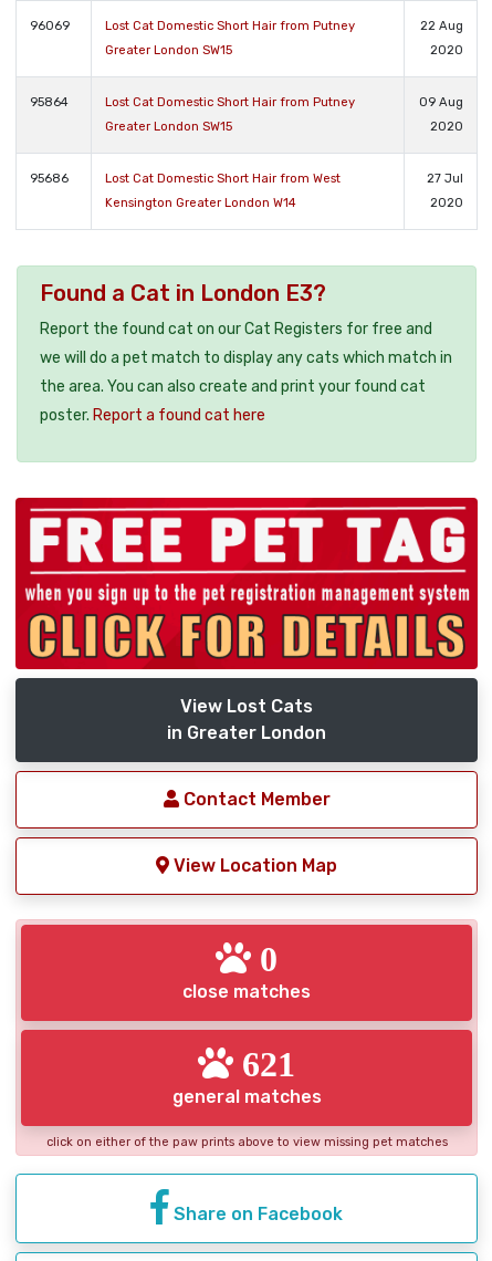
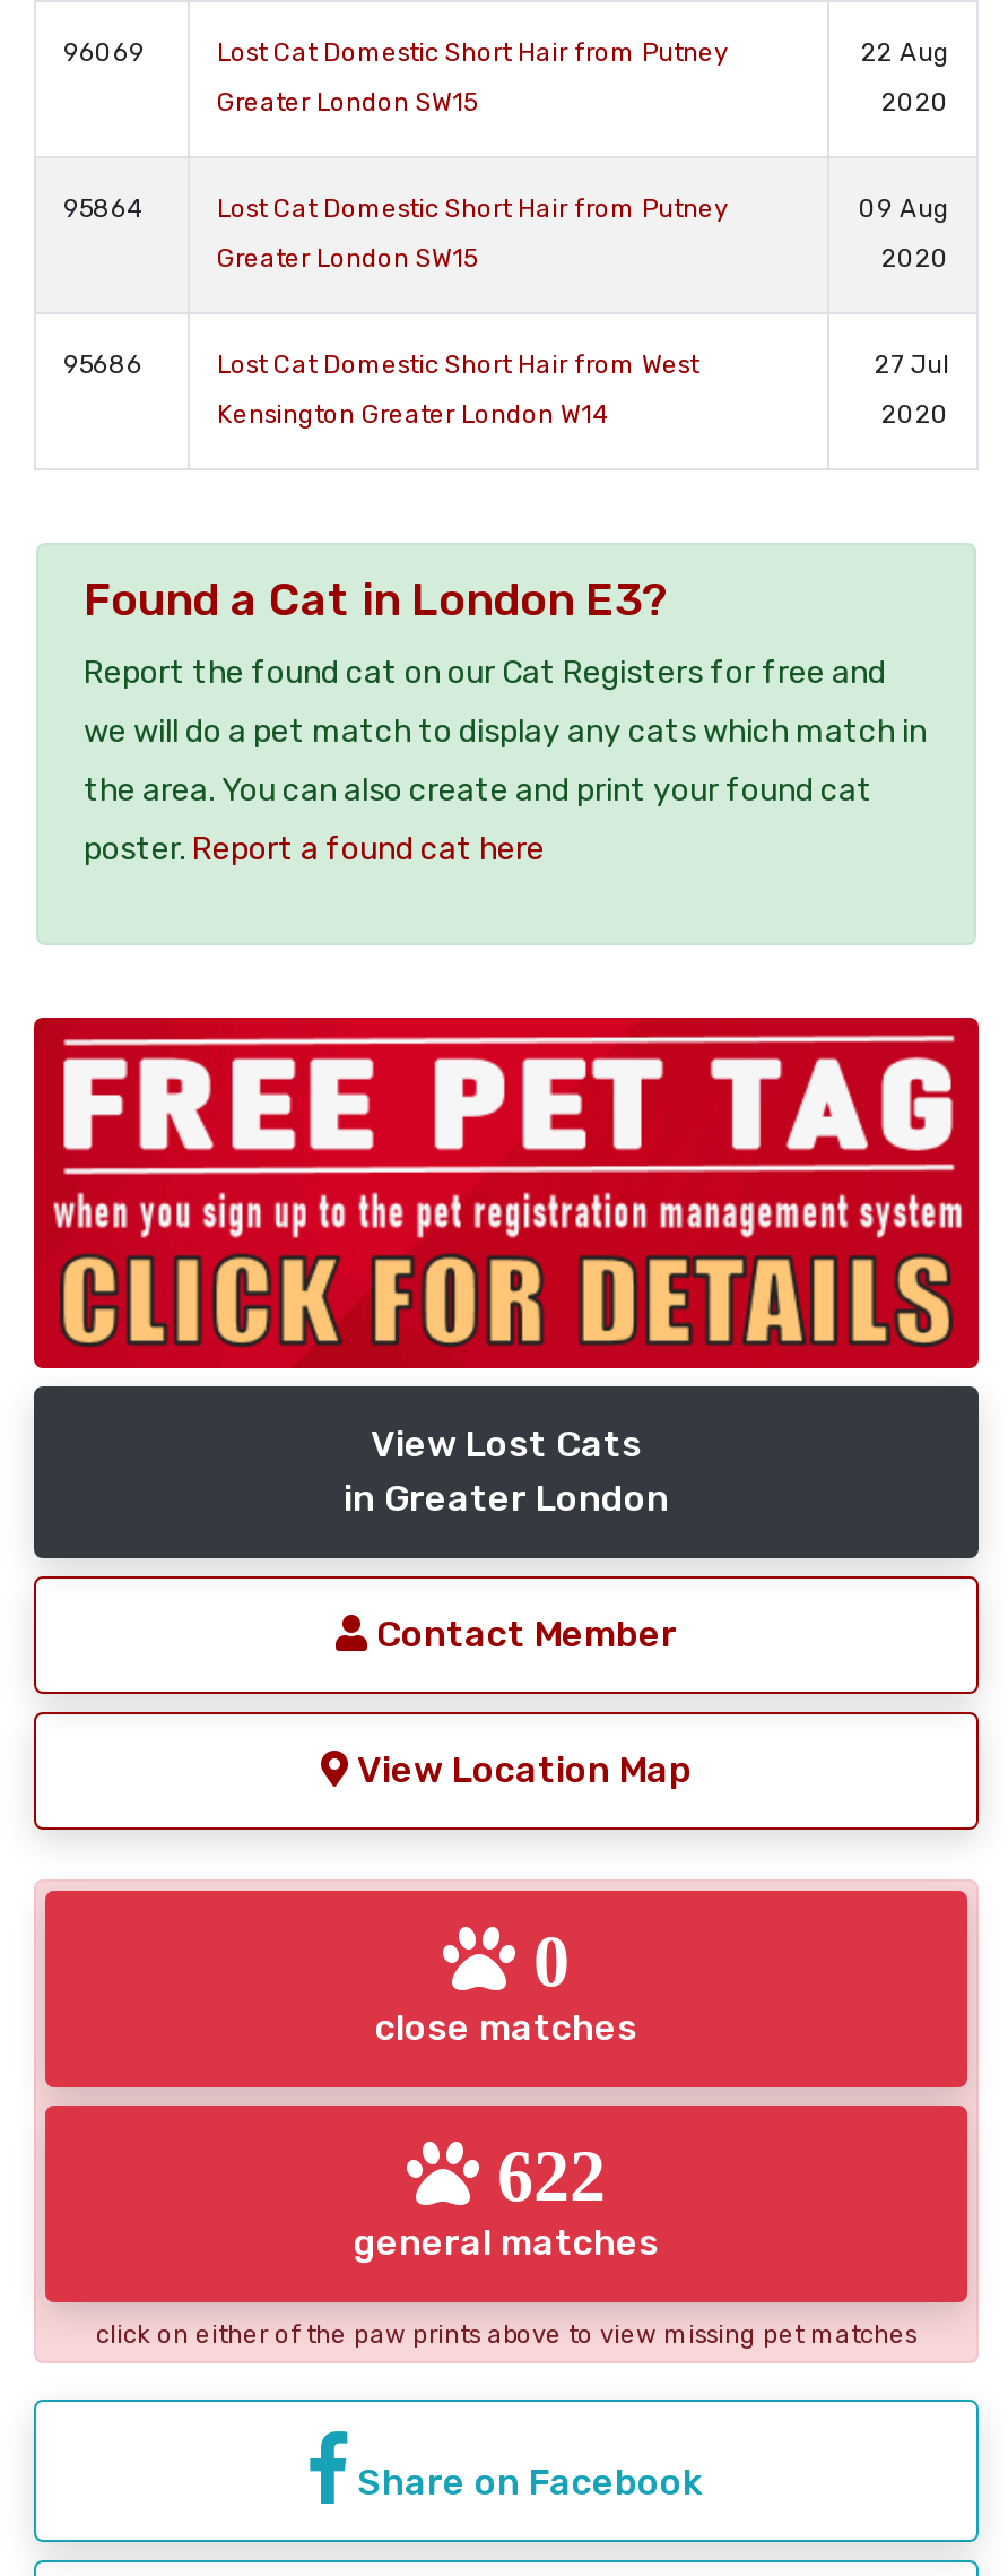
- 621
+ 622
